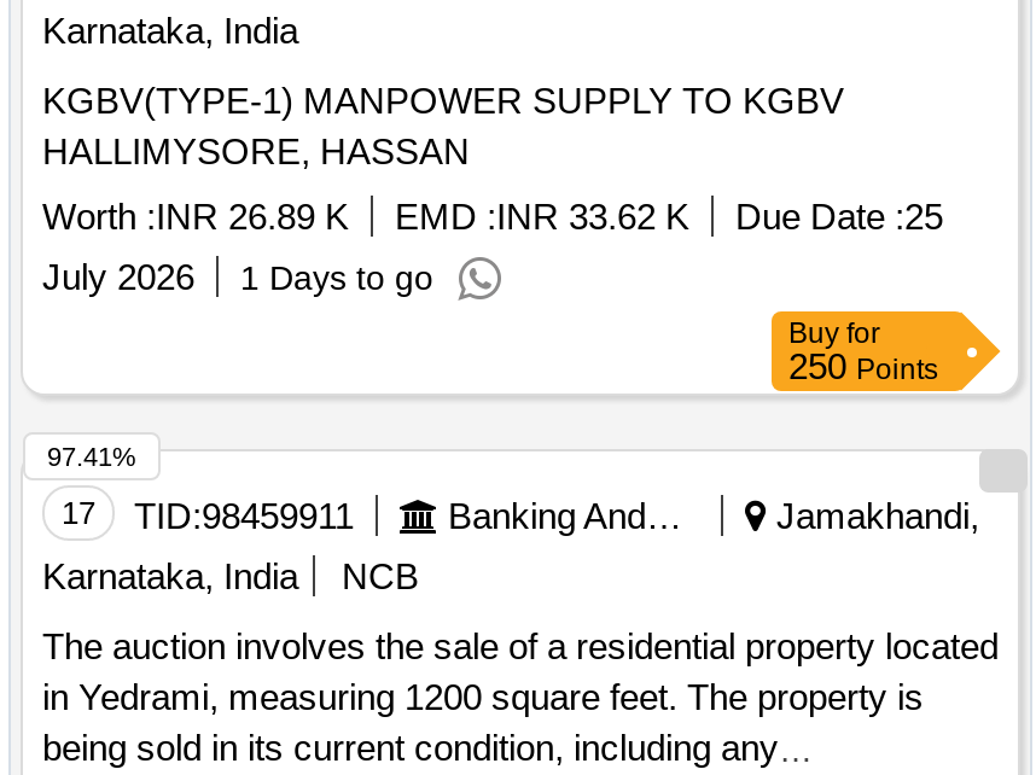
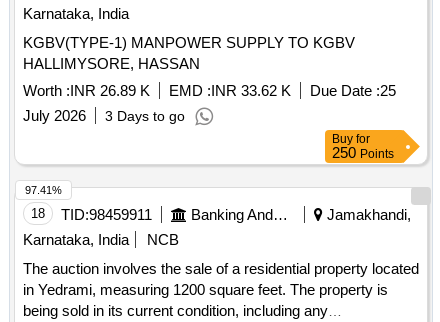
- July 2026 1 Days to go
+ July 2026 3 Days to go

- 17 TID:98459911
+ 18 TID:98459911
